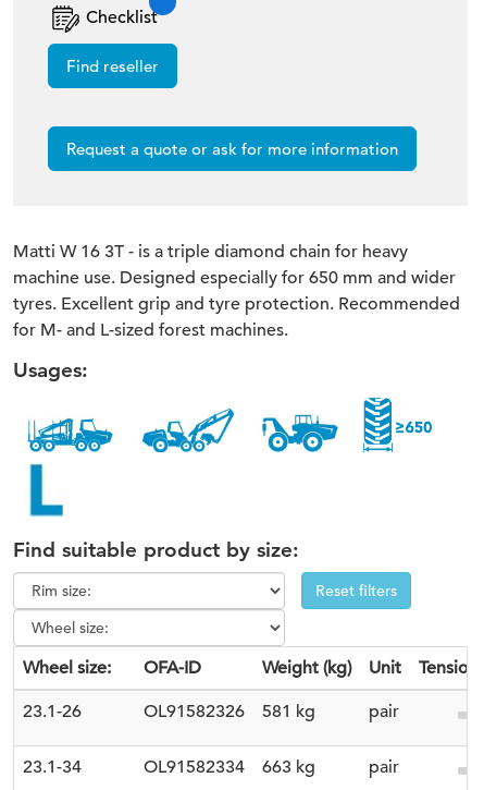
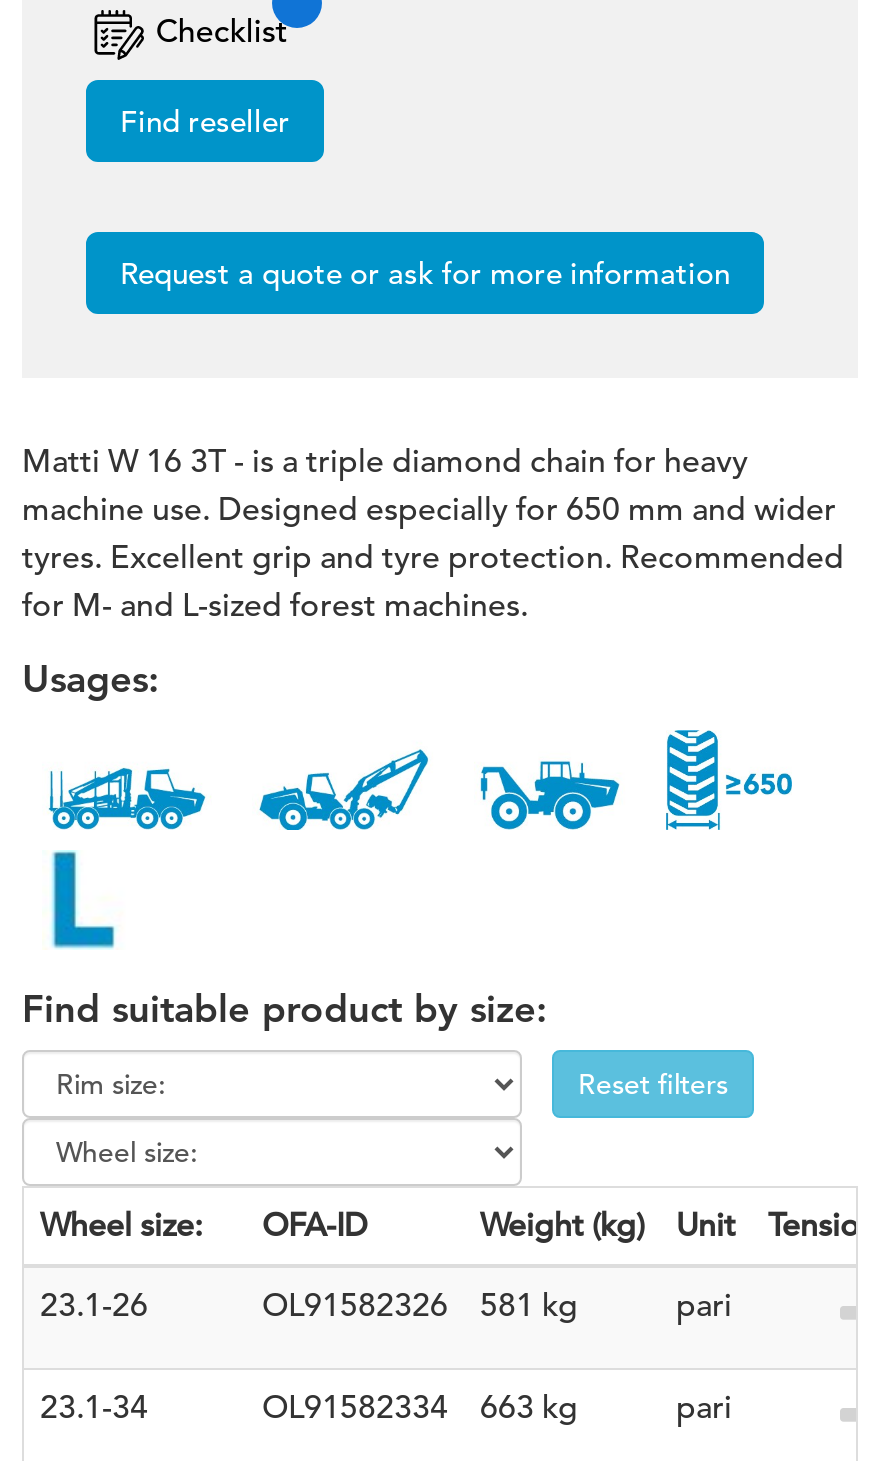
- pair
+ pari

- pair
+ pari
